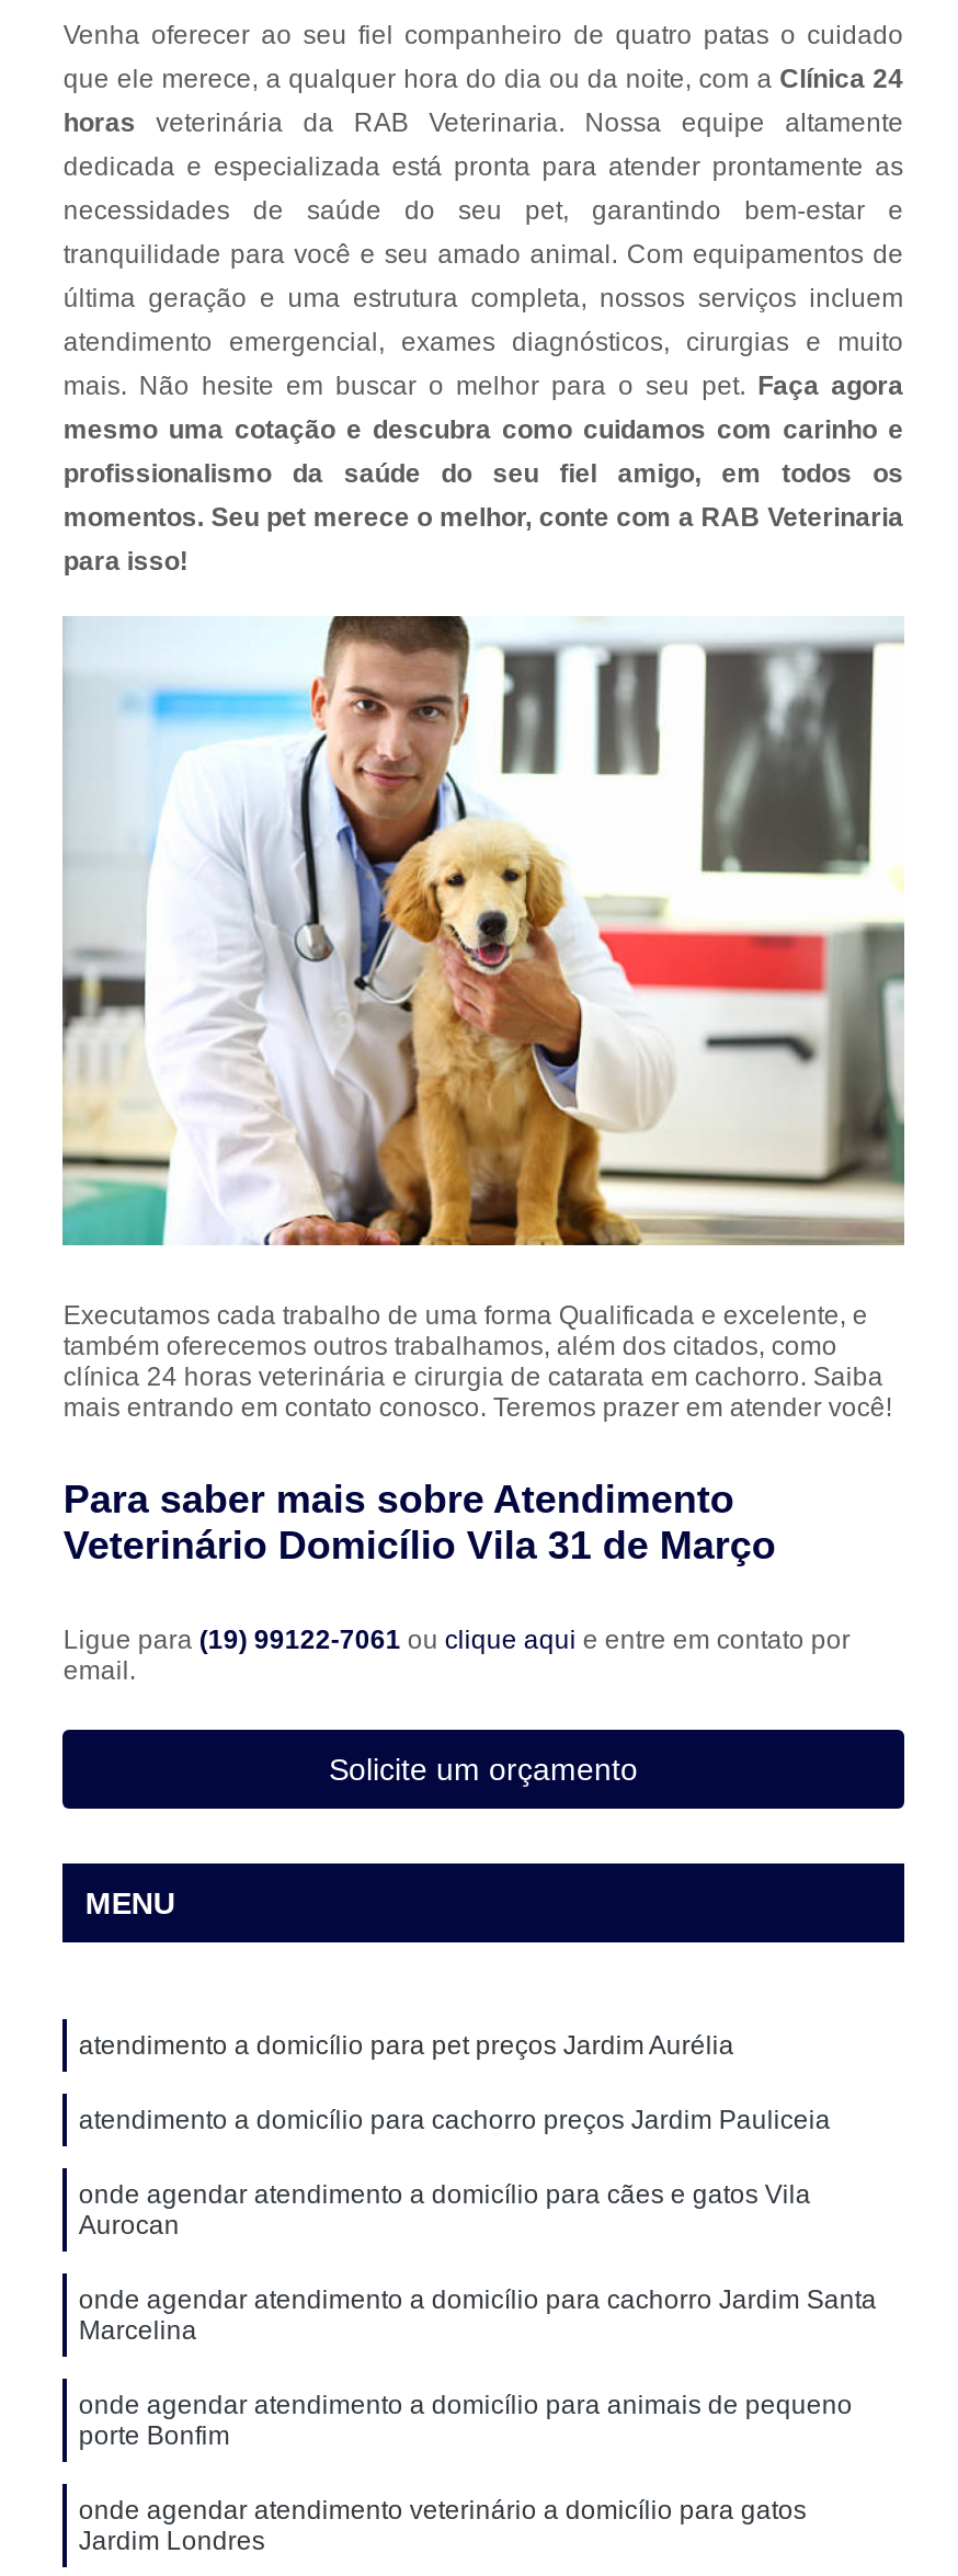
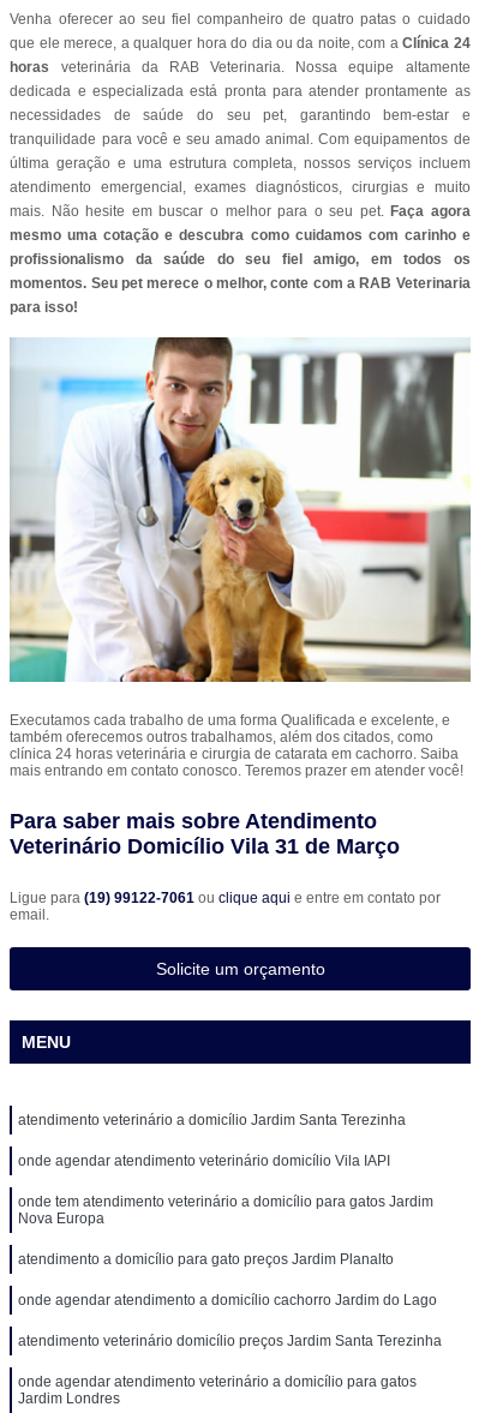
- atendimento a domicílio para pet preços Jardim Aurélia
- atendimento a domicílio para cachorro preços Jardim Pauliceia
- onde agendar atendimento a domicílio para cães e gatos Vila
- Aurocan
- onde agendar atendimento a domicílio para cachorro Jardim Santa
- Marcelina
- onde agendar atendimento a domicílio para animais de pequeno
- porte Bonfim
+ atendimento veterinário a domicílio Jardim Santa Terezinha
+ onde agendar atendimento veterinário domicílio Vila IAPI
+ onde tem atendimento veterinário a domicílio para gatos Jardim
+ Nova Europa
+ atendimento a domicílio para gato preços Jardim Planalto
+ onde agendar atendimento a domicílio cachorro Jardim do Lago
+ atendimento veterinário domicílio preços Jardim Santa Terezinha
